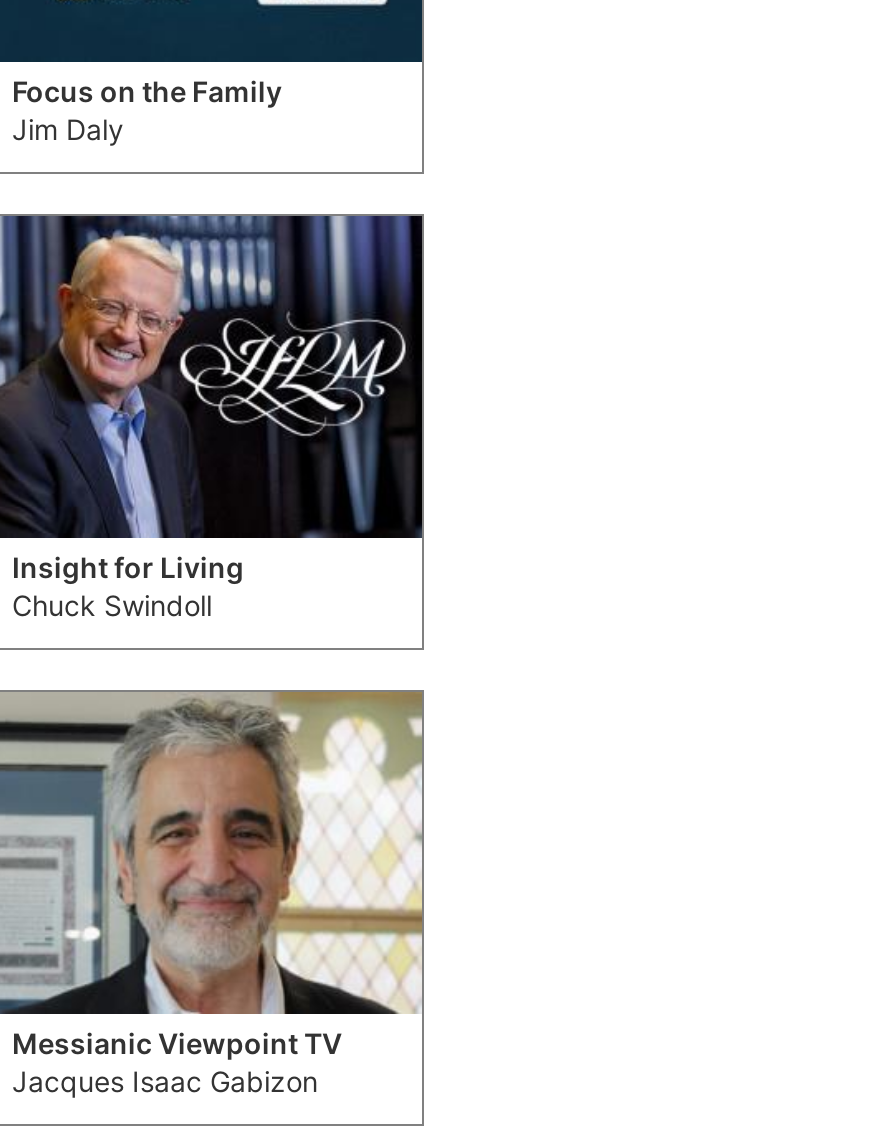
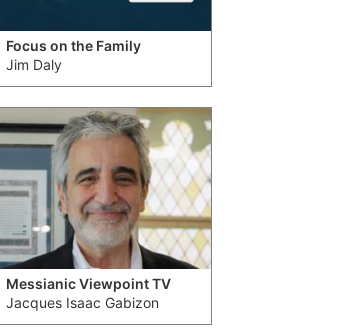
- [image]
- Insight for Living
- Chuck Swindoll
